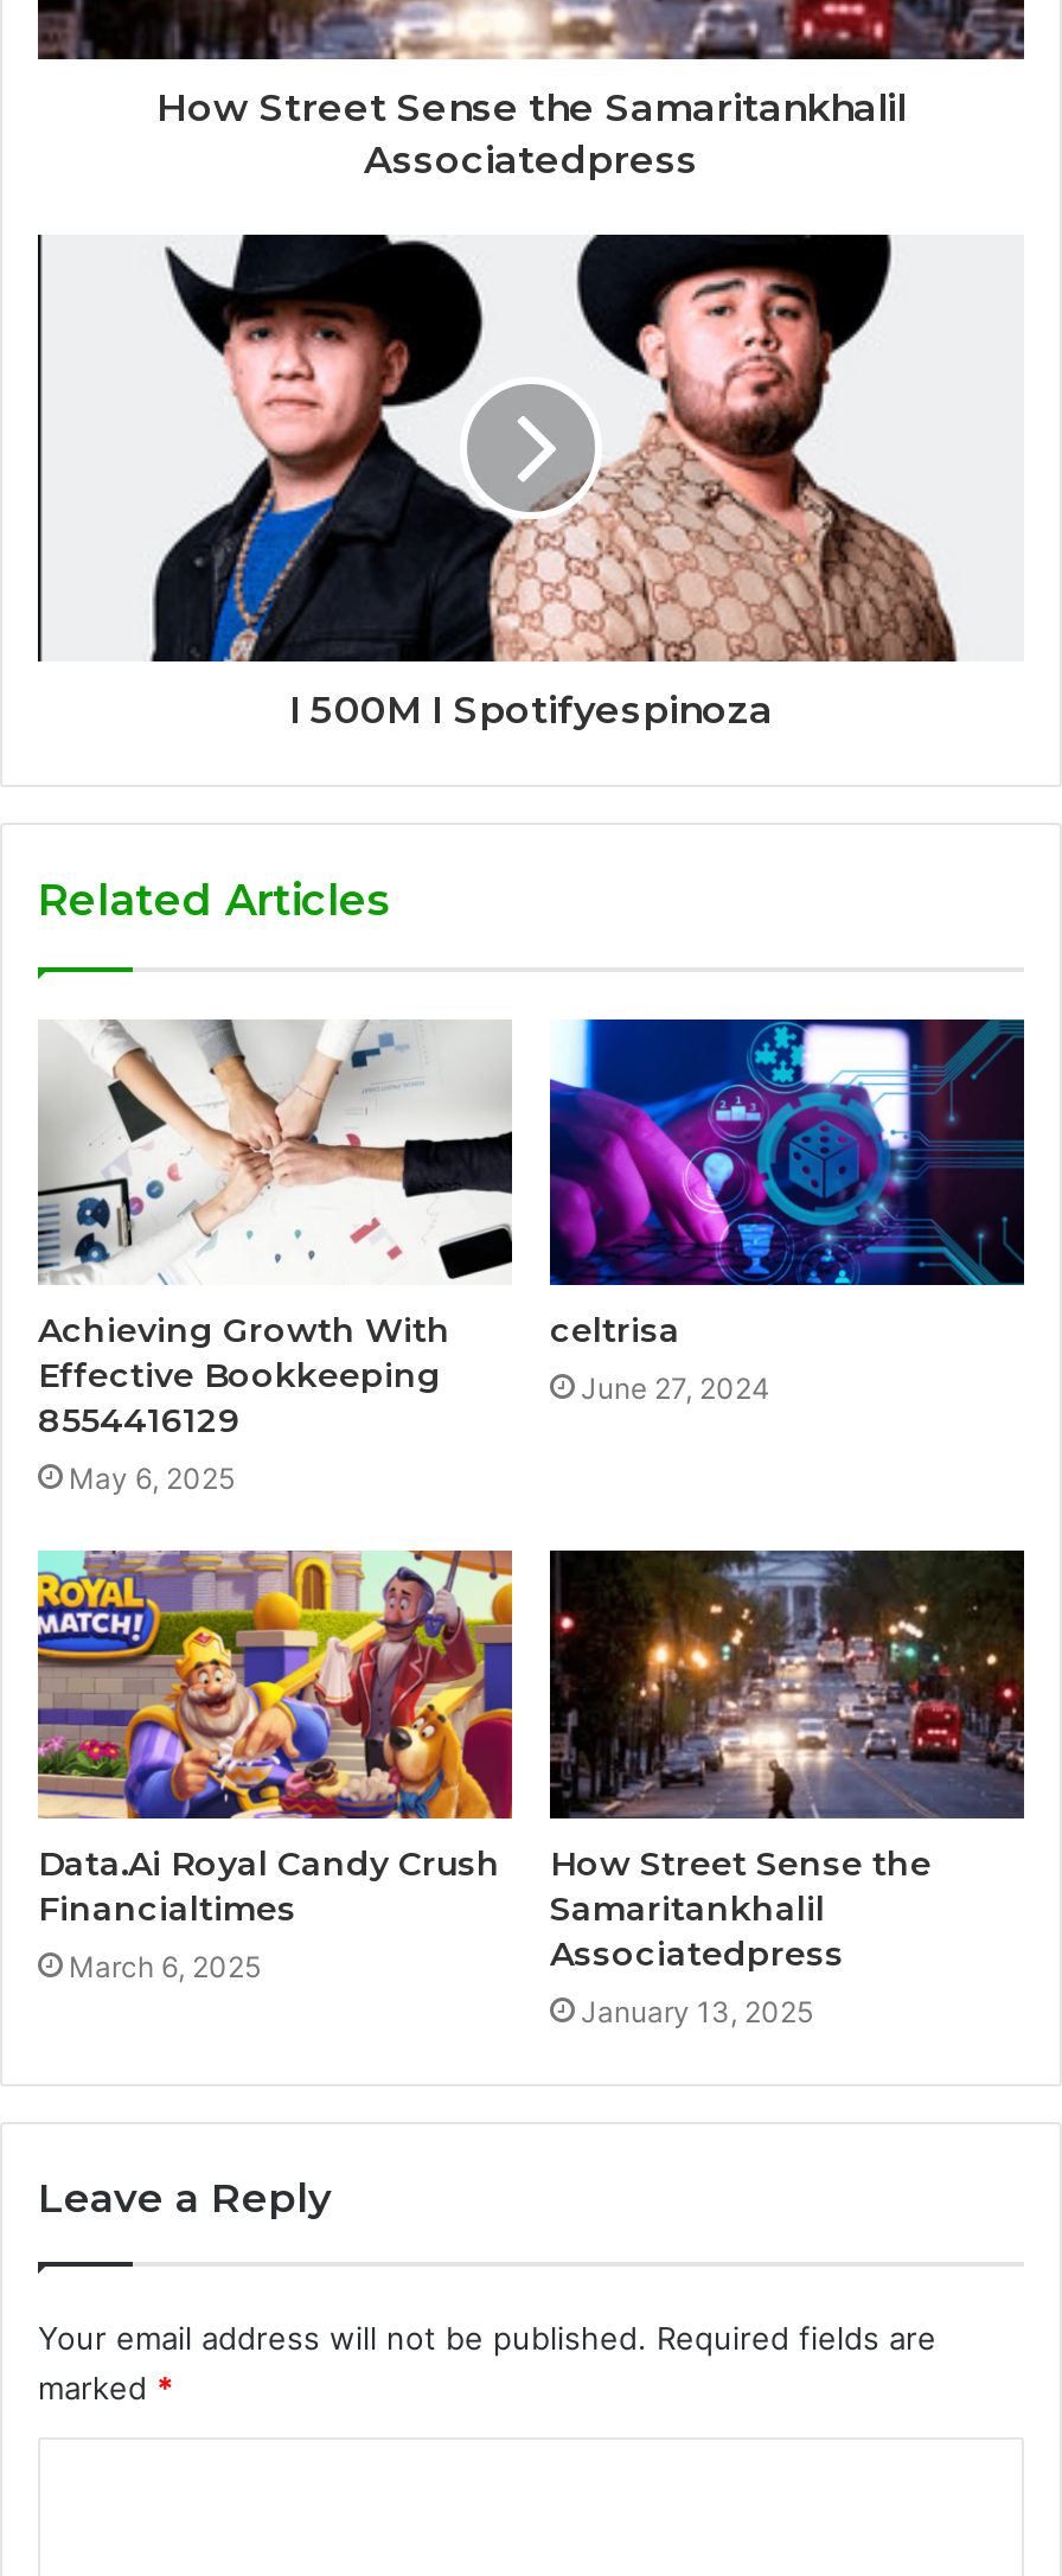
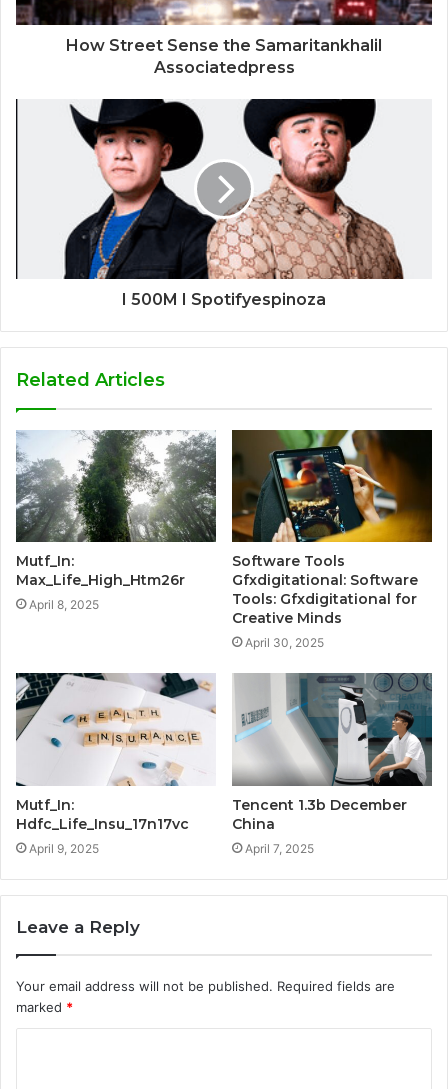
- [image]
- Achieving Growth With
- Effective Bookkeeping
- 8554416129
- May 6, 2025
+ [image]
+ Mutf_In:
+ Max_Life_High_Htm26r
+ April 8, 2025

- [image]
- celtrisa
- June 27, 2024
+ [image]
+ Software Tools
+ Gfxdigitational: Software
+ Tools: Gfxdigitational for
+ Creative Minds
+ April 30, 2025

- [image]
- Data.Ai Royal Candy Crush
- Financialtimes
- March 6, 2025
+ [image]
+ Mutf_In:
+ Hdfc_Life_Insu_17n17vc
+ April 9, 2025

- [image]
- How Street Sense the
- Samaritankhalil
- Associatedpress
- January 13, 2025
+ [image]
+ Tencent 1.3b December
+ China
+ April 7, 2025
